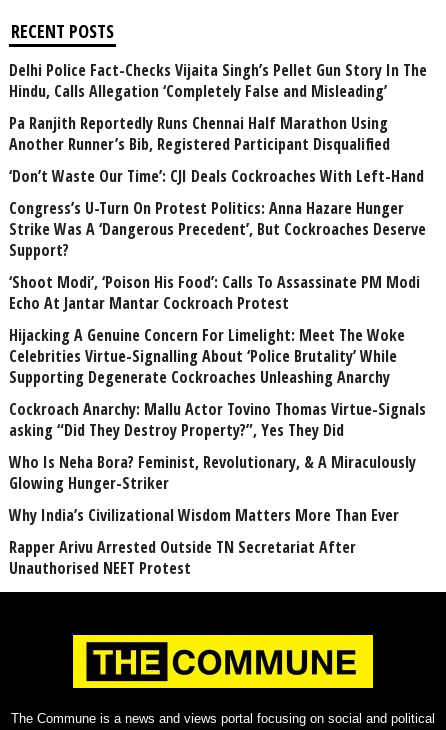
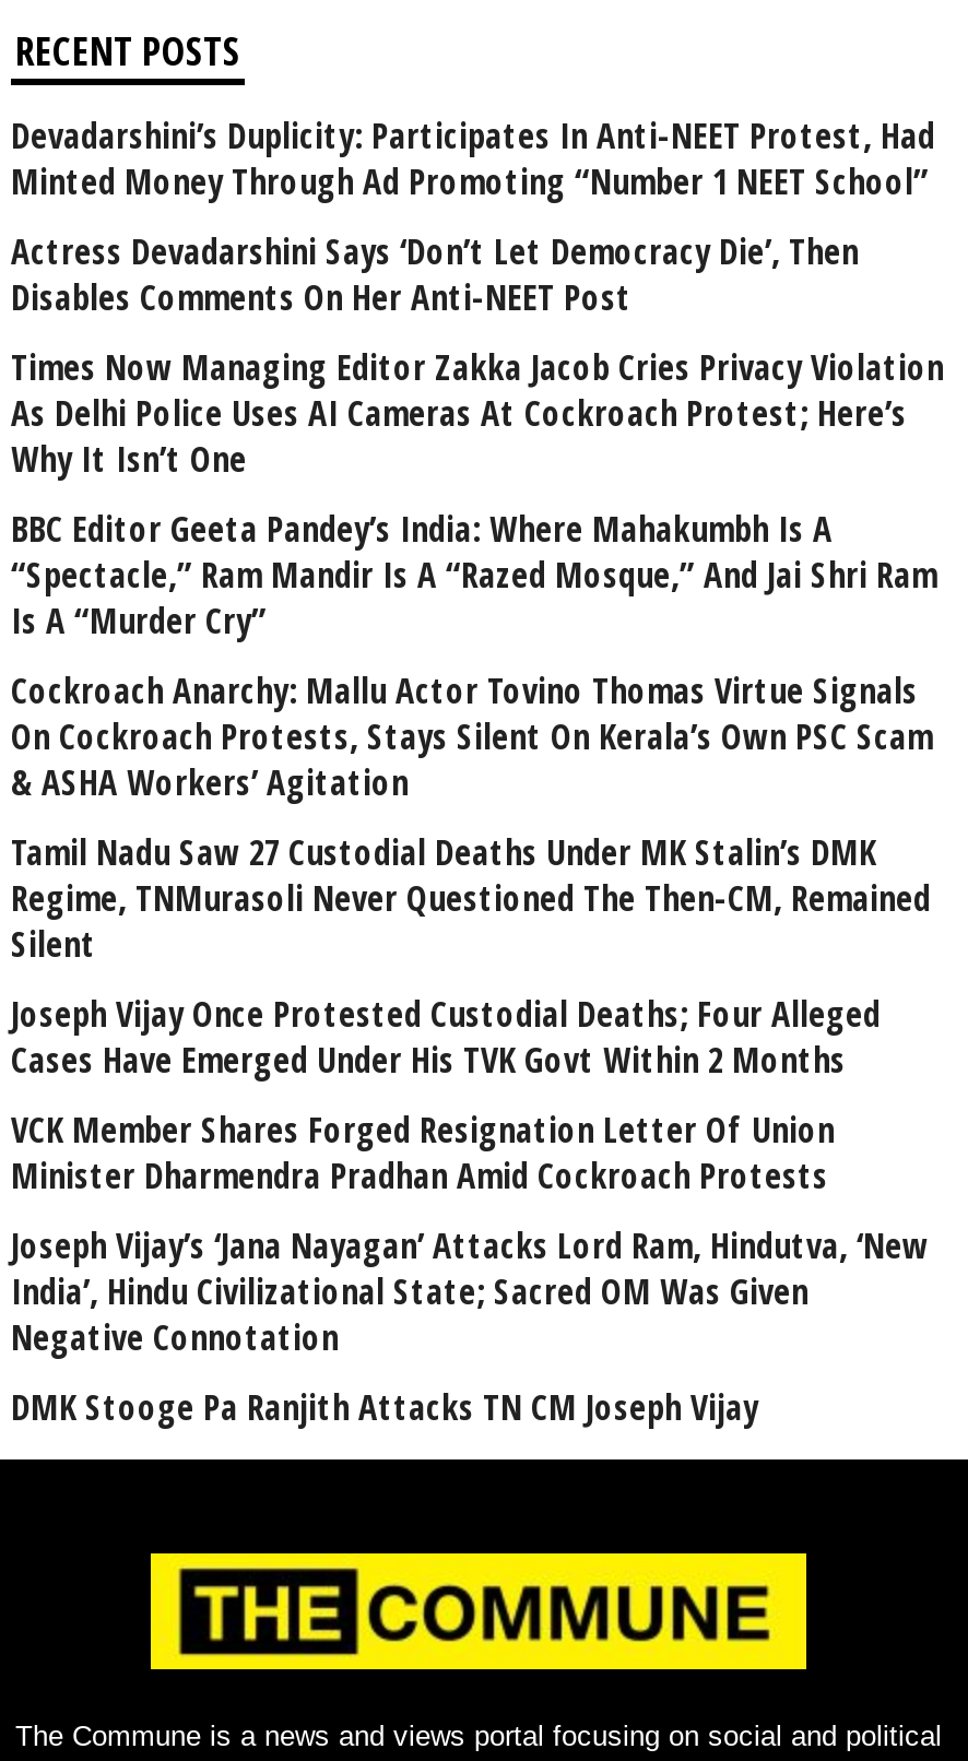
- Delhi Police Fact-Checks Vijaita Singh’s Pellet Gun Story In The
- Hindu, Calls Allegation ‘Completely False and Misleading’
+ Devadarshini’s Duplicity: Participates In Anti-NEET Protest, Had
+ Minted Money Through Ad Promoting “Number 1 NEET School”

- Pa Ranjith Reportedly Runs Chennai Half Marathon Using
- Another Runner’s Bib, Registered Participant Disqualified
+ Actress Devadarshini Says ‘Don’t Let Democracy Die’, Then
+ Disables Comments On Her Anti-NEET Post

- ‘Don’t Waste Our Time’: CJI Deals Cockroaches With Left-Hand
+ Times Now Managing Editor Zakka Jacob Cries Privacy Violation
+ As Delhi Police Uses AI Cameras At Cockroach Protest; Here’s
+ Why It Isn’t One

- Congress’s U-Turn On Protest Politics: Anna Hazare Hunger
- Strike Was A ‘Dangerous Precedent’, But Cockroaches Deserve
- Support?
+ BBC Editor Geeta Pandey’s India: Where Mahakumbh Is A
+ “Spectacle,” Ram Mandir Is A “Razed Mosque,” And Jai Shri Ram
+ Is A “Murder Cry”

- ‘Shoot Modi’, ‘Poison His Food’: Calls To Assassinate PM Modi
- Echo At Jantar Mantar Cockroach Protest
+ Cockroach Anarchy: Mallu Actor Tovino Thomas Virtue Signals
+ On Cockroach Protests, Stays Silent On Kerala’s Own PSC Scam
+ & ASHA Workers’ Agitation

- Hijacking A Genuine Concern For Limelight: Meet The Woke
- Celebrities Virtue-Signalling About ‘Police Brutality’ While
- Supporting Degenerate Cockroaches Unleashing Anarchy
+ Tamil Nadu Saw 27 Custodial Deaths Under MK Stalin’s DMK
+ Regime, TNMurasoli Never Questioned The Then-CM, Remained
+ Silent

- Cockroach Anarchy: Mallu Actor Tovino Thomas Virtue-Signals
- asking “Did They Destroy Property?”, Yes They Did
+ Joseph Vijay Once Protested Custodial Deaths; Four Alleged
+ Cases Have Emerged Under His TVK Govt Within 2 Months

- Who Is Neha Bora? Feminist, Revolutionary, & A Miraculously
- Glowing Hunger-Striker
+ VCK Member Shares Forged Resignation Letter Of Union
+ Minister Dharmendra Pradhan Amid Cockroach Protests

- Why India’s Civilizational Wisdom Matters More Than Ever
+ Joseph Vijay’s ‘Jana Nayagan’ Attacks Lord Ram, Hindutva, ‘New
+ India’, Hindu Civilizational State; Sacred OM Was Given
+ Negative Connotation

- Rapper Arivu Arrested Outside TN Secretariat After
- Unauthorised NEET Protest
+ DMK Stooge Pa Ranjith Attacks TN CM Joseph Vijay
